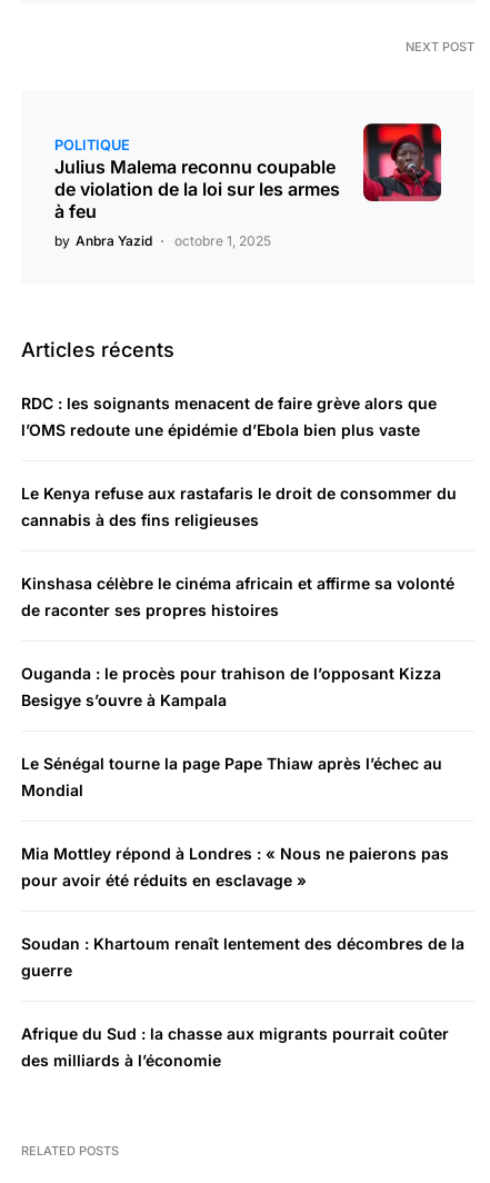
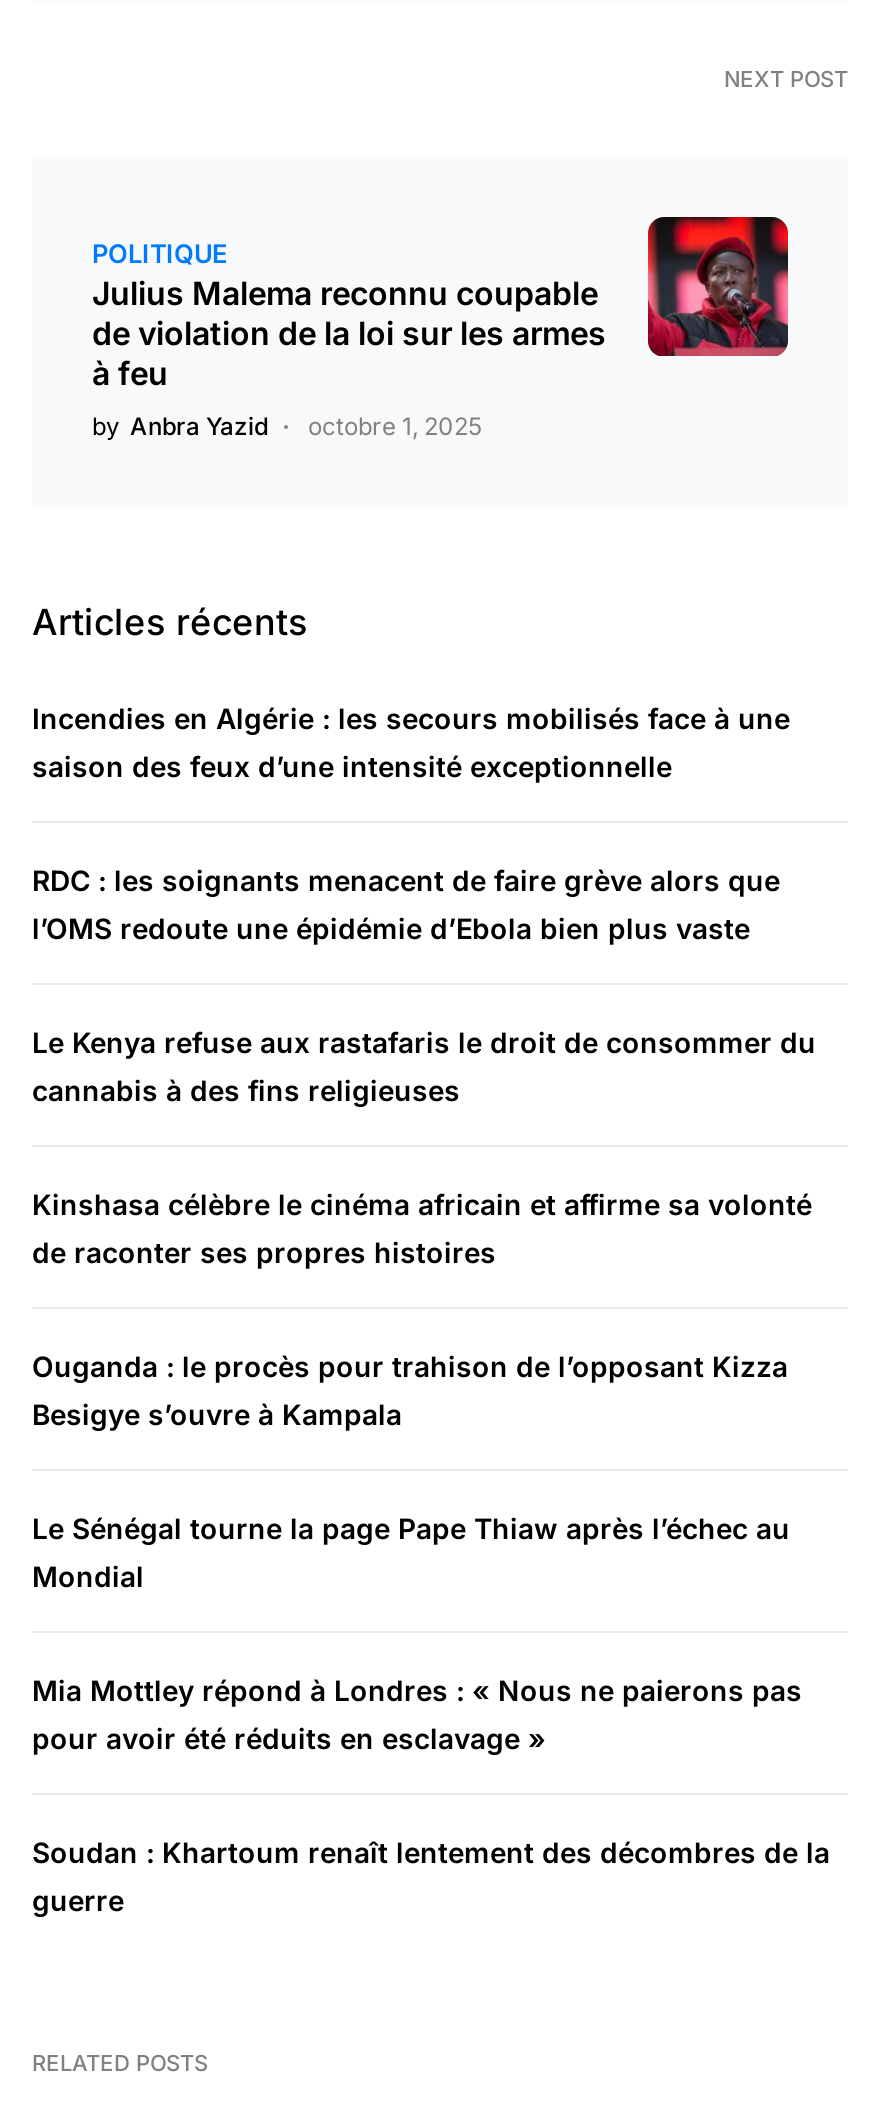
+ Incendies en Algérie : les secours mobilisés face à une
+ saison des feux d’une intensité exceptionnelle

moved down: RDC : les soignants menacent de faire grève alors que | l’OMS redoute une épidémie d’Ebola bien plus vaste | Le Kenya refuse aux rastafaris le droit de consommer du | ... | Soudan : Khartoum renaît lentement des décombres de la | guerre

- Afrique du Sud : la chasse aux migrants pourrait coûter
- des milliards à l’économie
